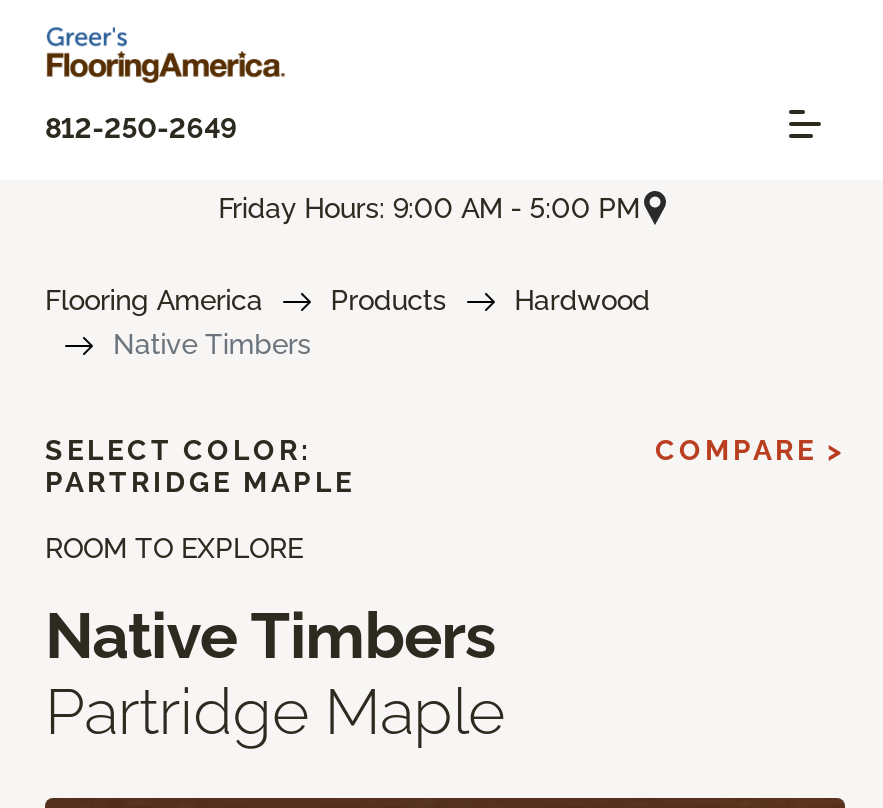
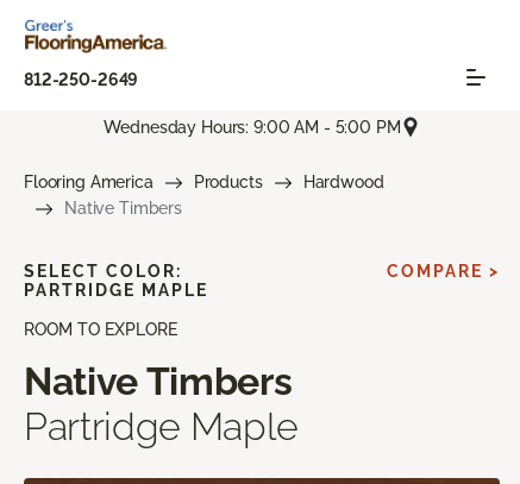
- Friday Hours: 9:00 AM - 5:00 PM
+ Wednesday Hours: 9:00 AM - 5:00 PM
